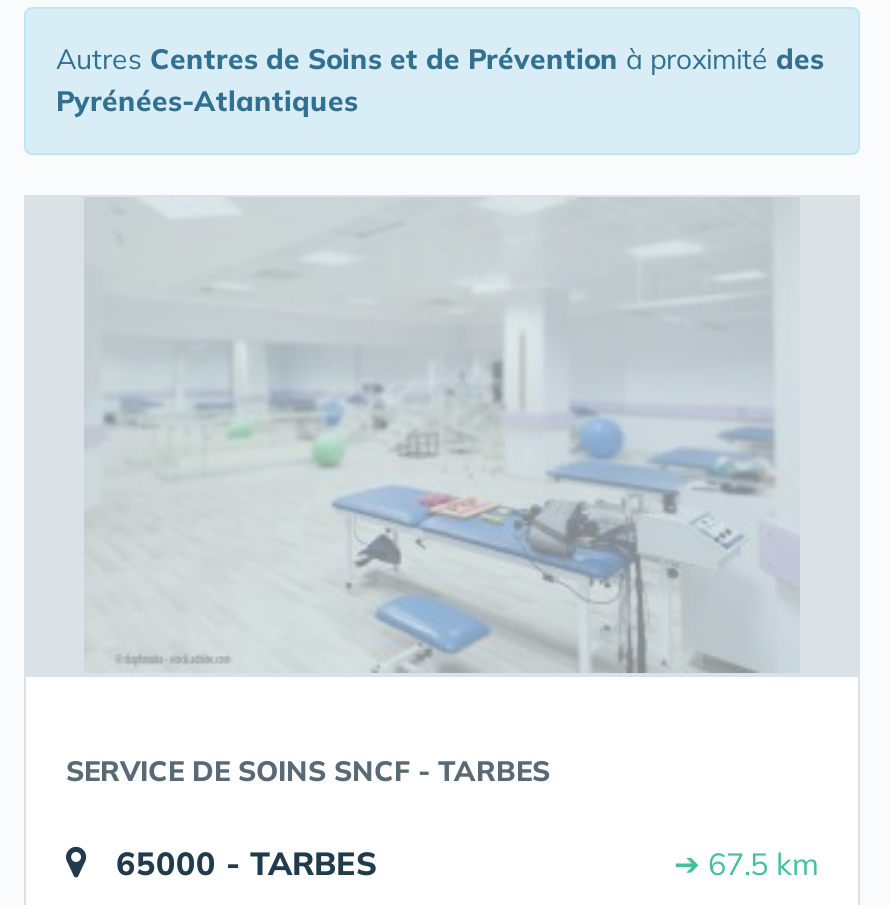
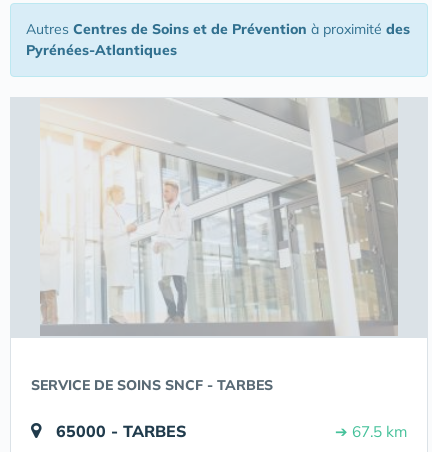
- [image]
+ [image]
